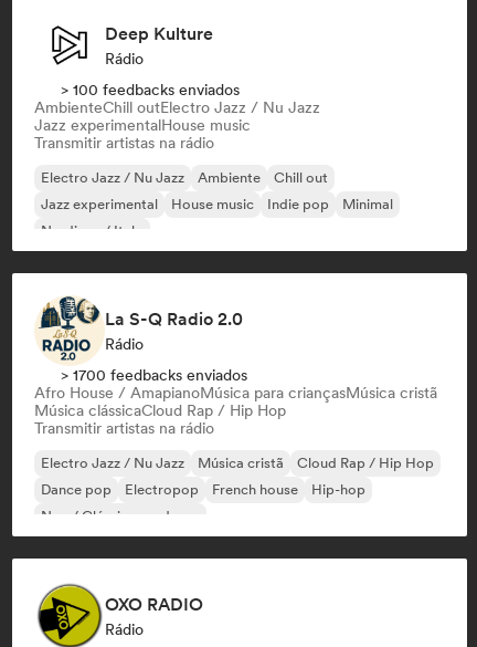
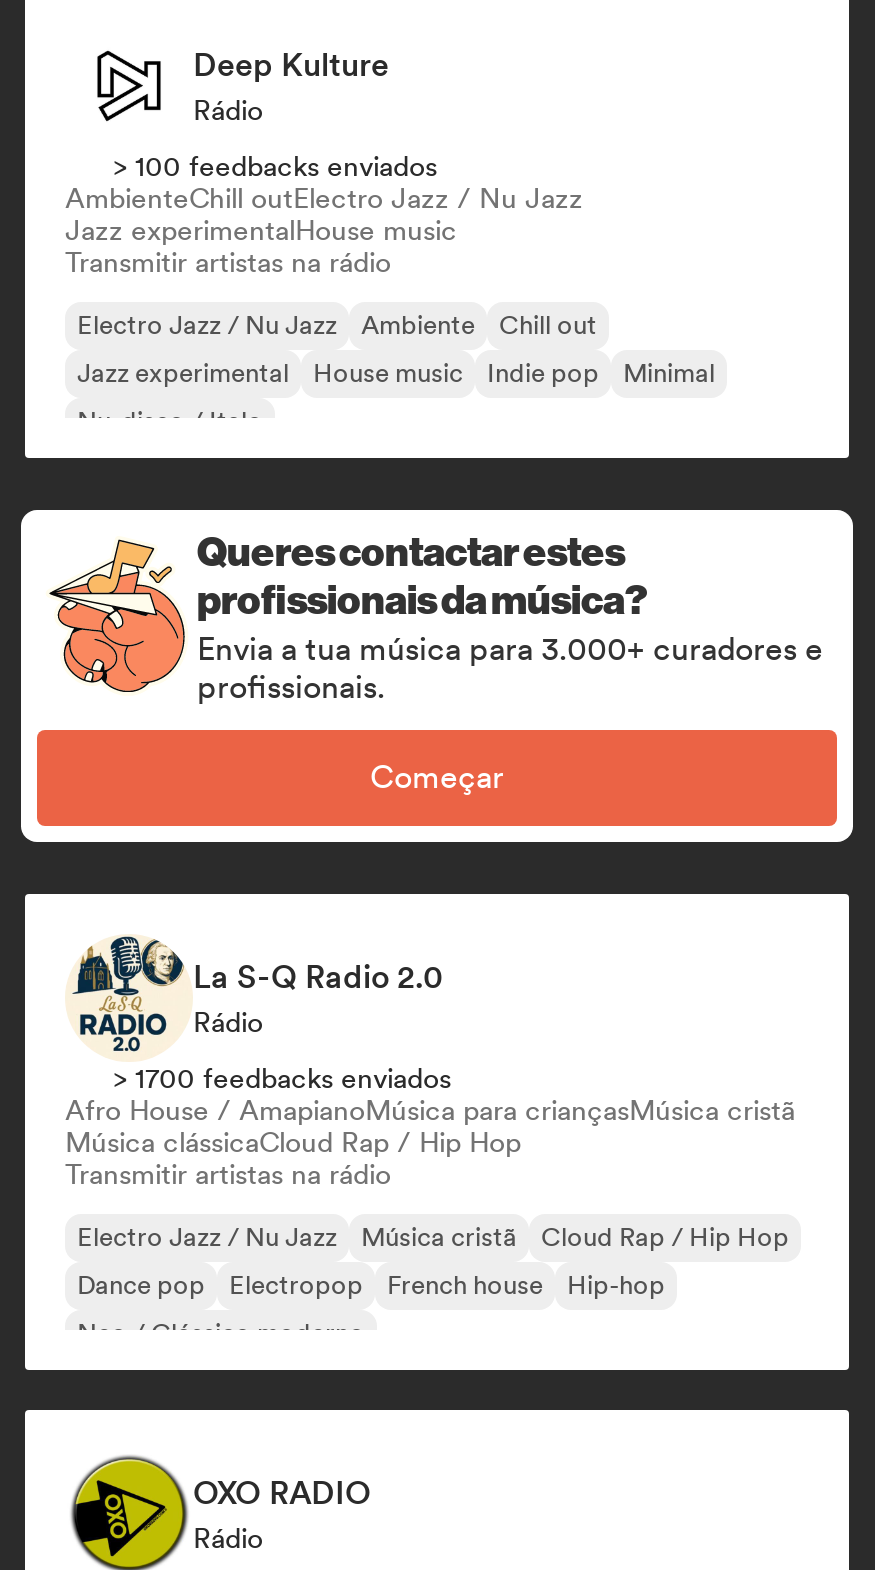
+ [image]
+ Queres contactar estes
+ profissionais da música?
+ Envia a tua música para 3.000+ curadores e
+ profissionais.
+ Começar
